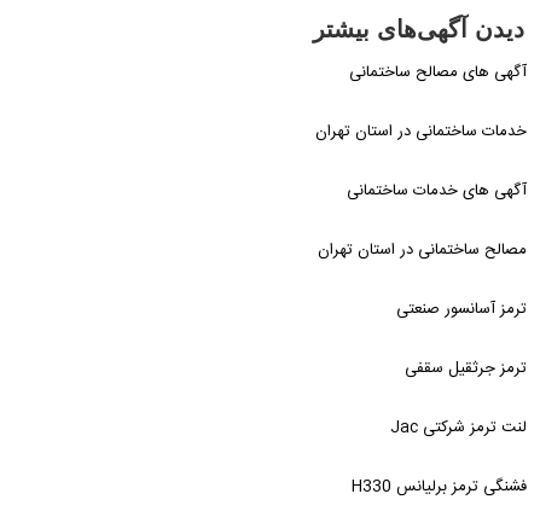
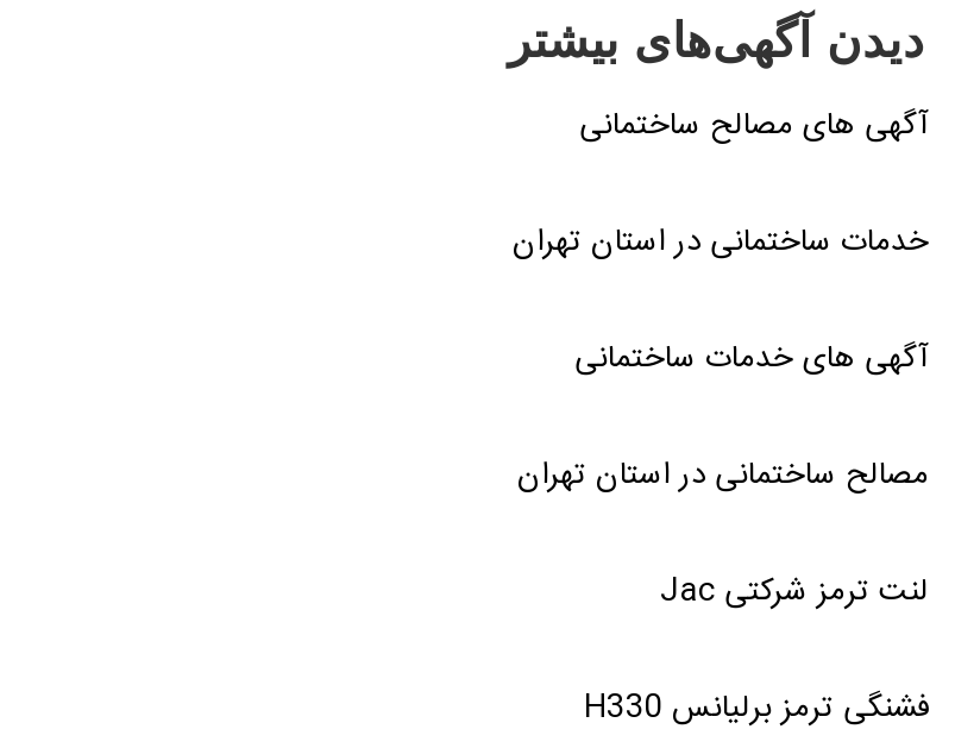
- ترمز آسانسور صنعتی
- ترمز جرثقیل سقفی
